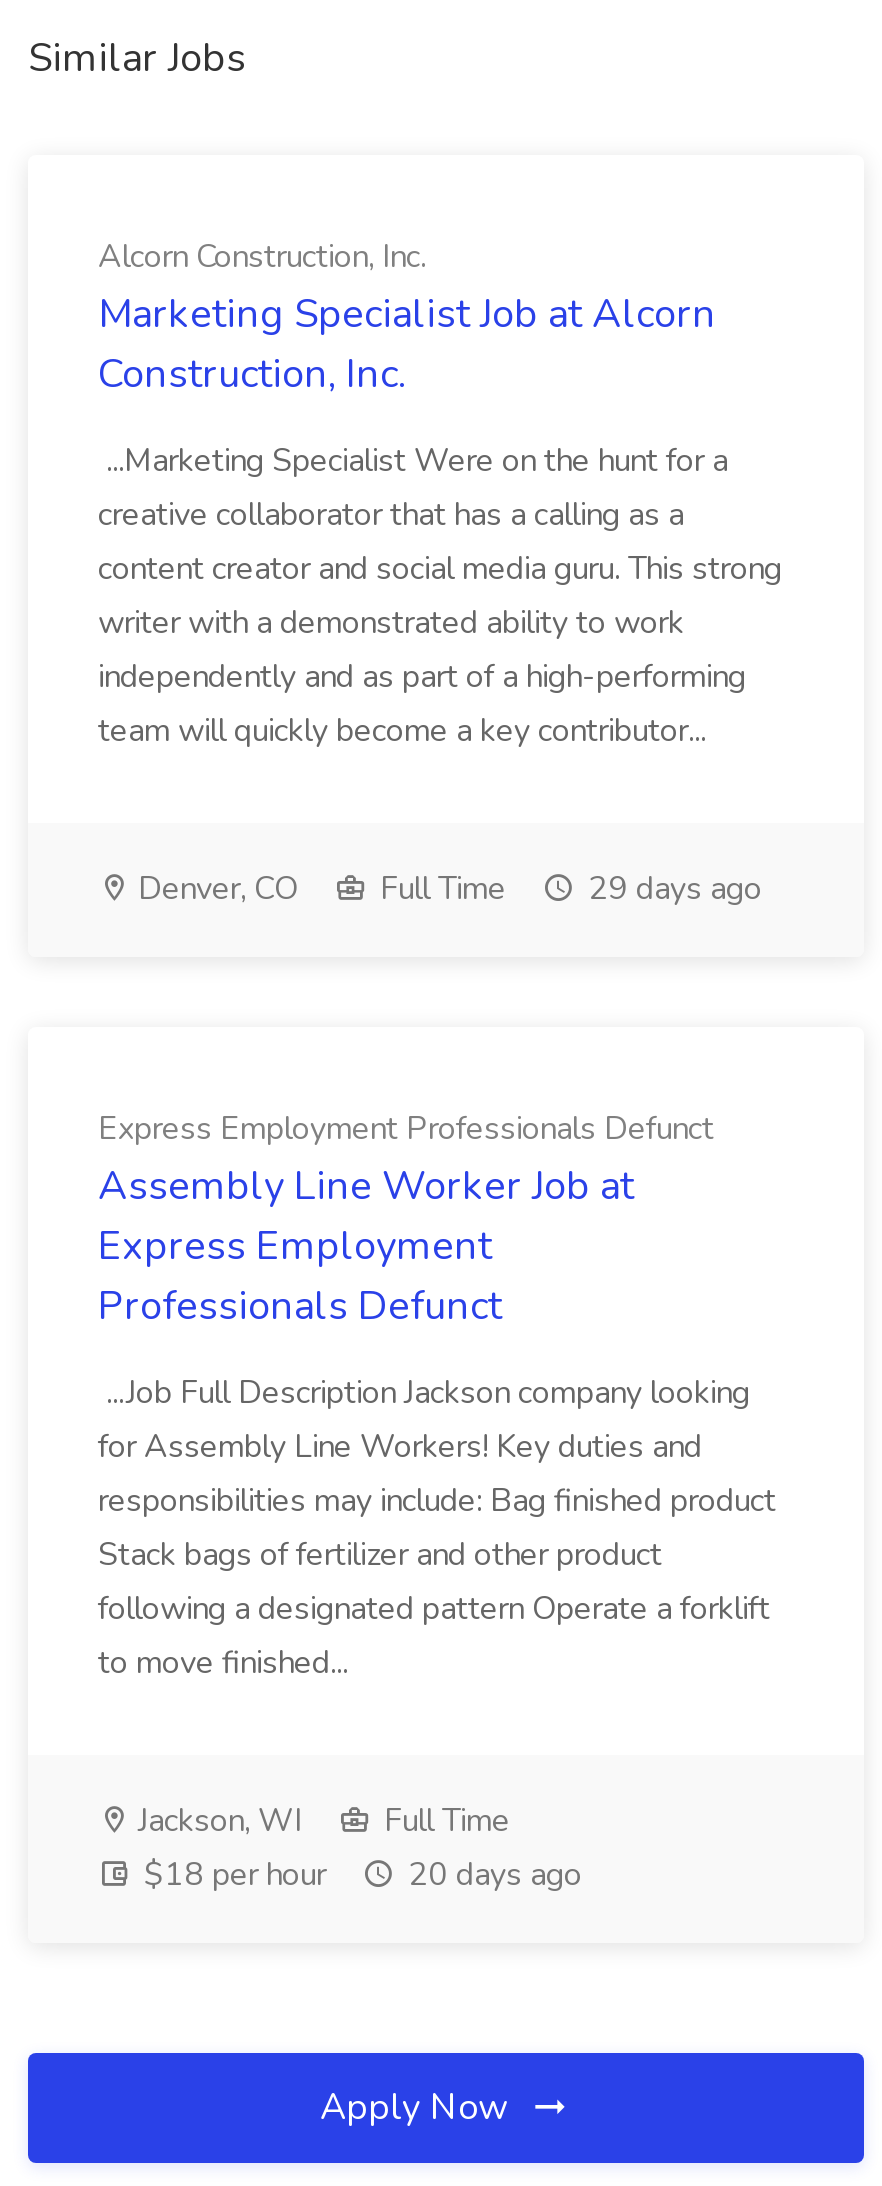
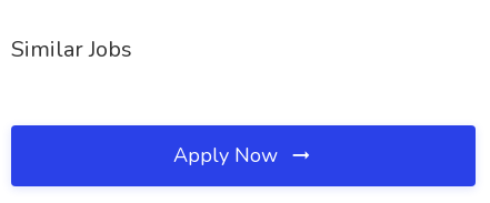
- Alcorn Construction, Inc.
- Marketing Specialist Job at Alcorn
- Construction, Inc.
- ...Marketing Specialist Were on the hunt for a
- creative collaborator that has a calling as a
- content creator and social media guru. This strong
- writer with a demonstrated ability to work
- independently and as part of a high-performing
- team will quickly become a key contributor...

- Denver, CO
- Full Time
- 29 days ago

- Express Employment Professionals Defunct
- Assembly Line Worker Job at
- Express Employment
- Professionals Defunct
- ...Job Full Description Jackson company looking
- for Assembly Line Workers! Key duties and
- responsibilities may include: Bag finished product
- Stack bags of fertilizer and other product
- following a designated pattern Operate a forklift
- to move finished...

- Jackson, WI
- Full Time
- $18 per hour
- 20 days ago
